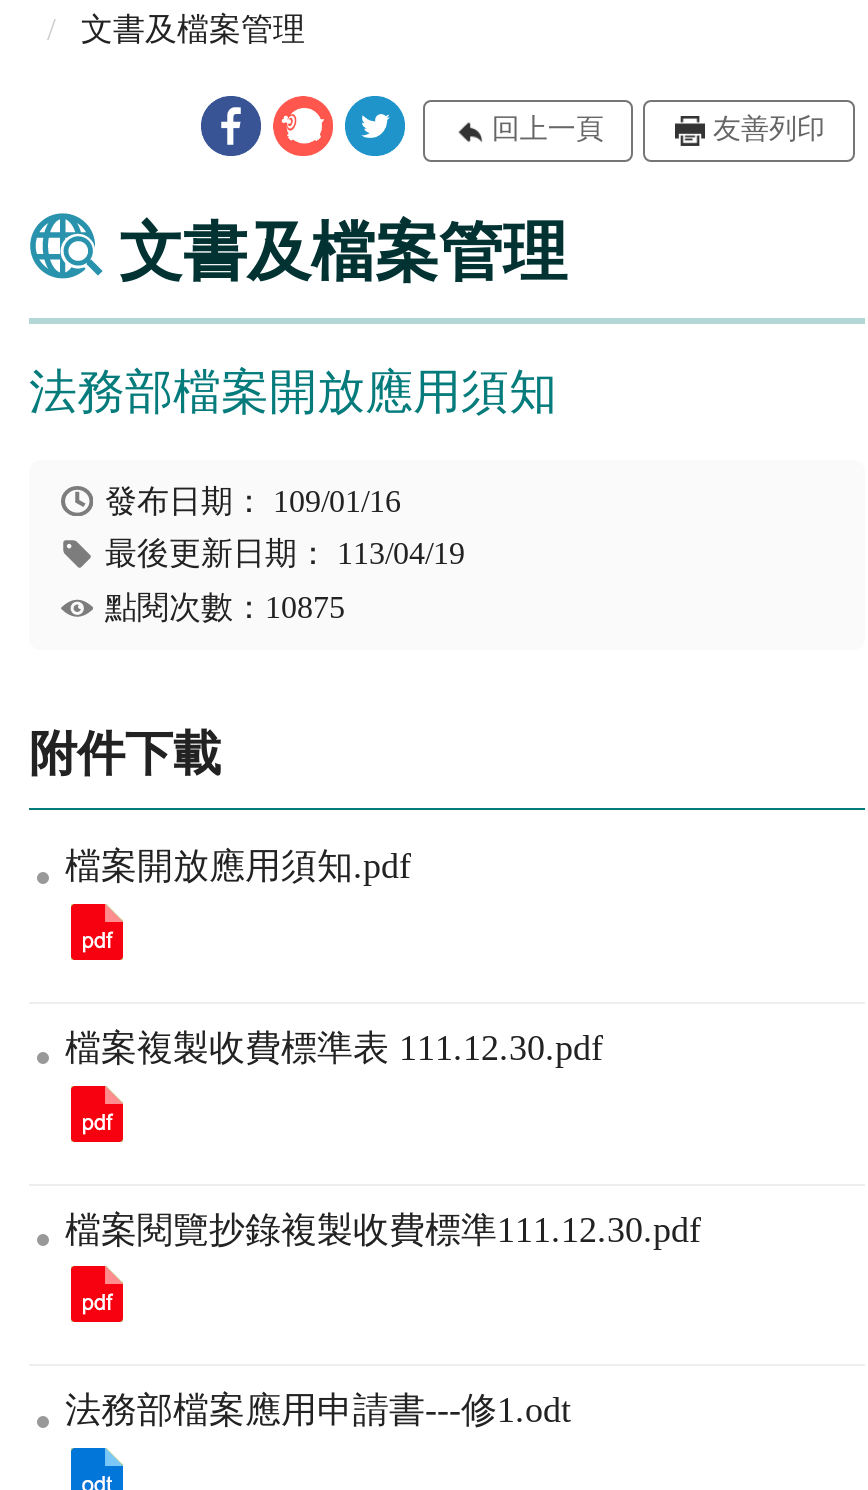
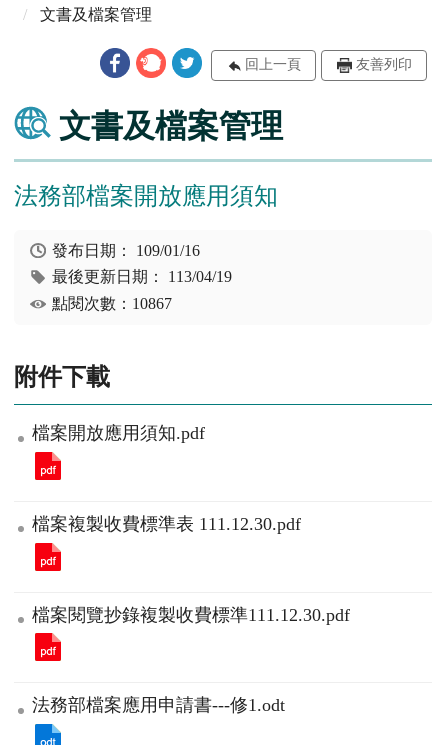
- 點閱次數：10875
+ 點閱次數：10867
